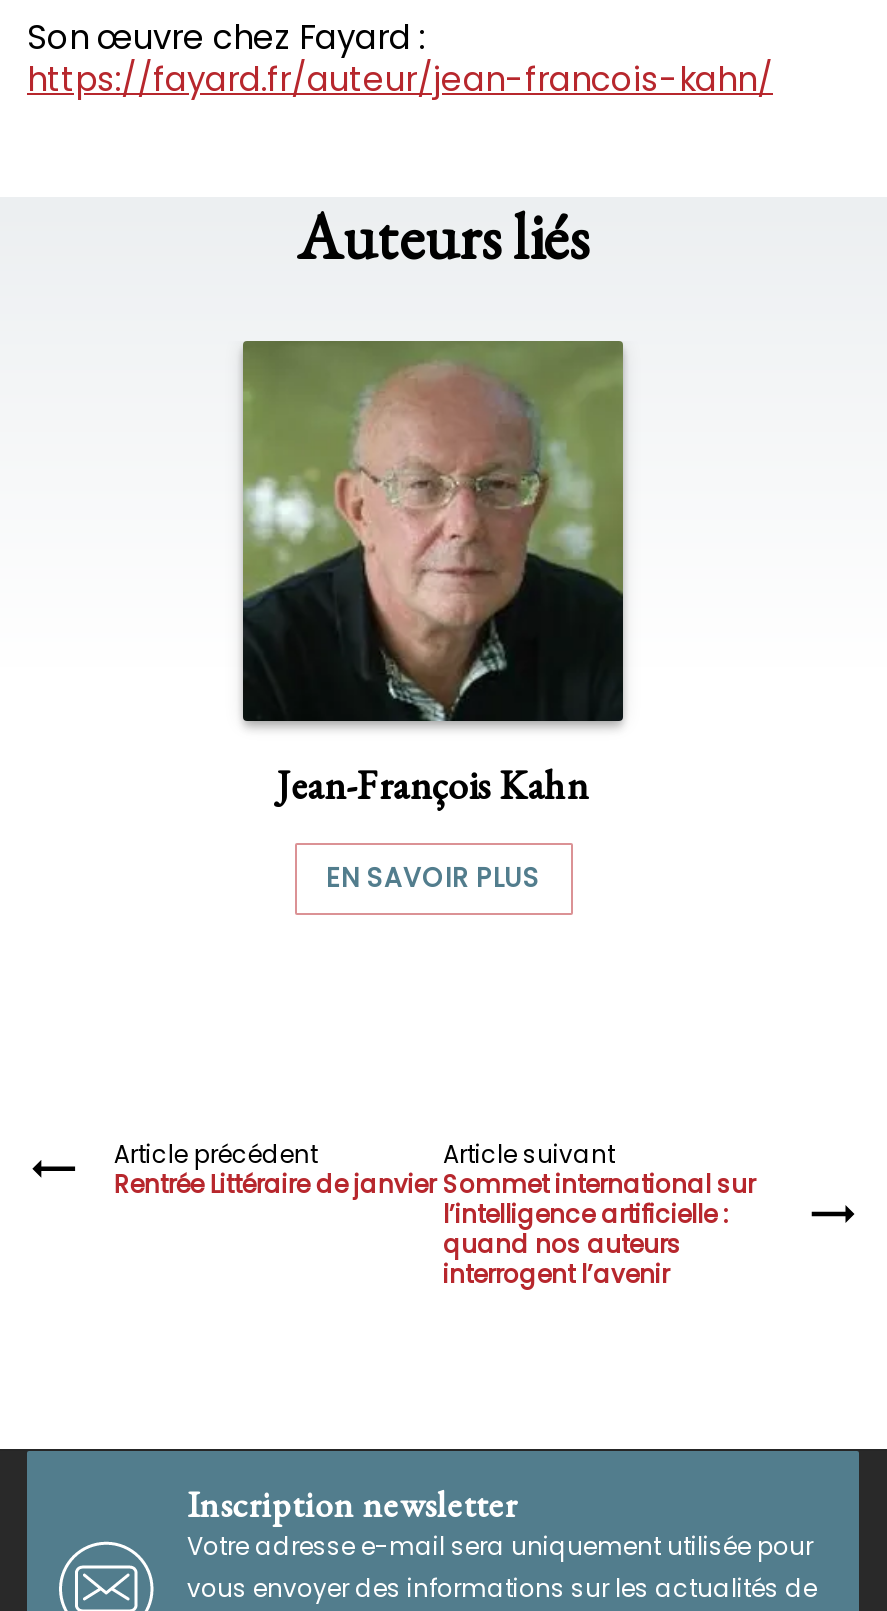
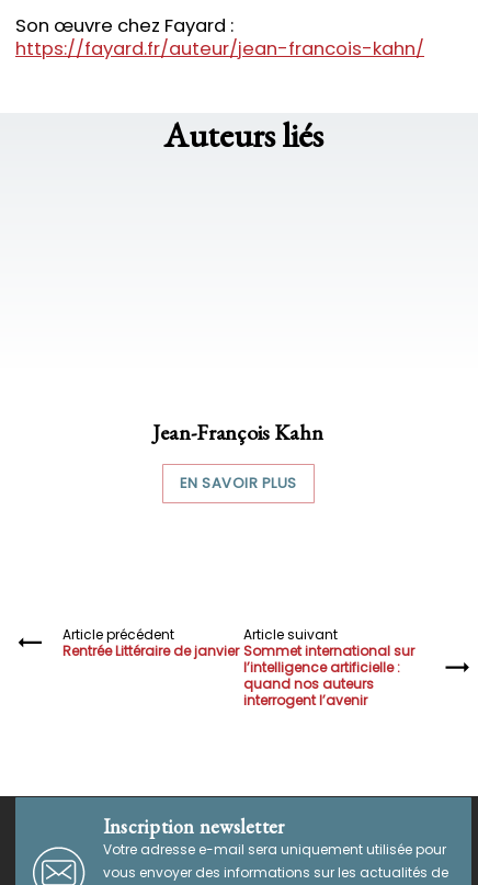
- [image]
